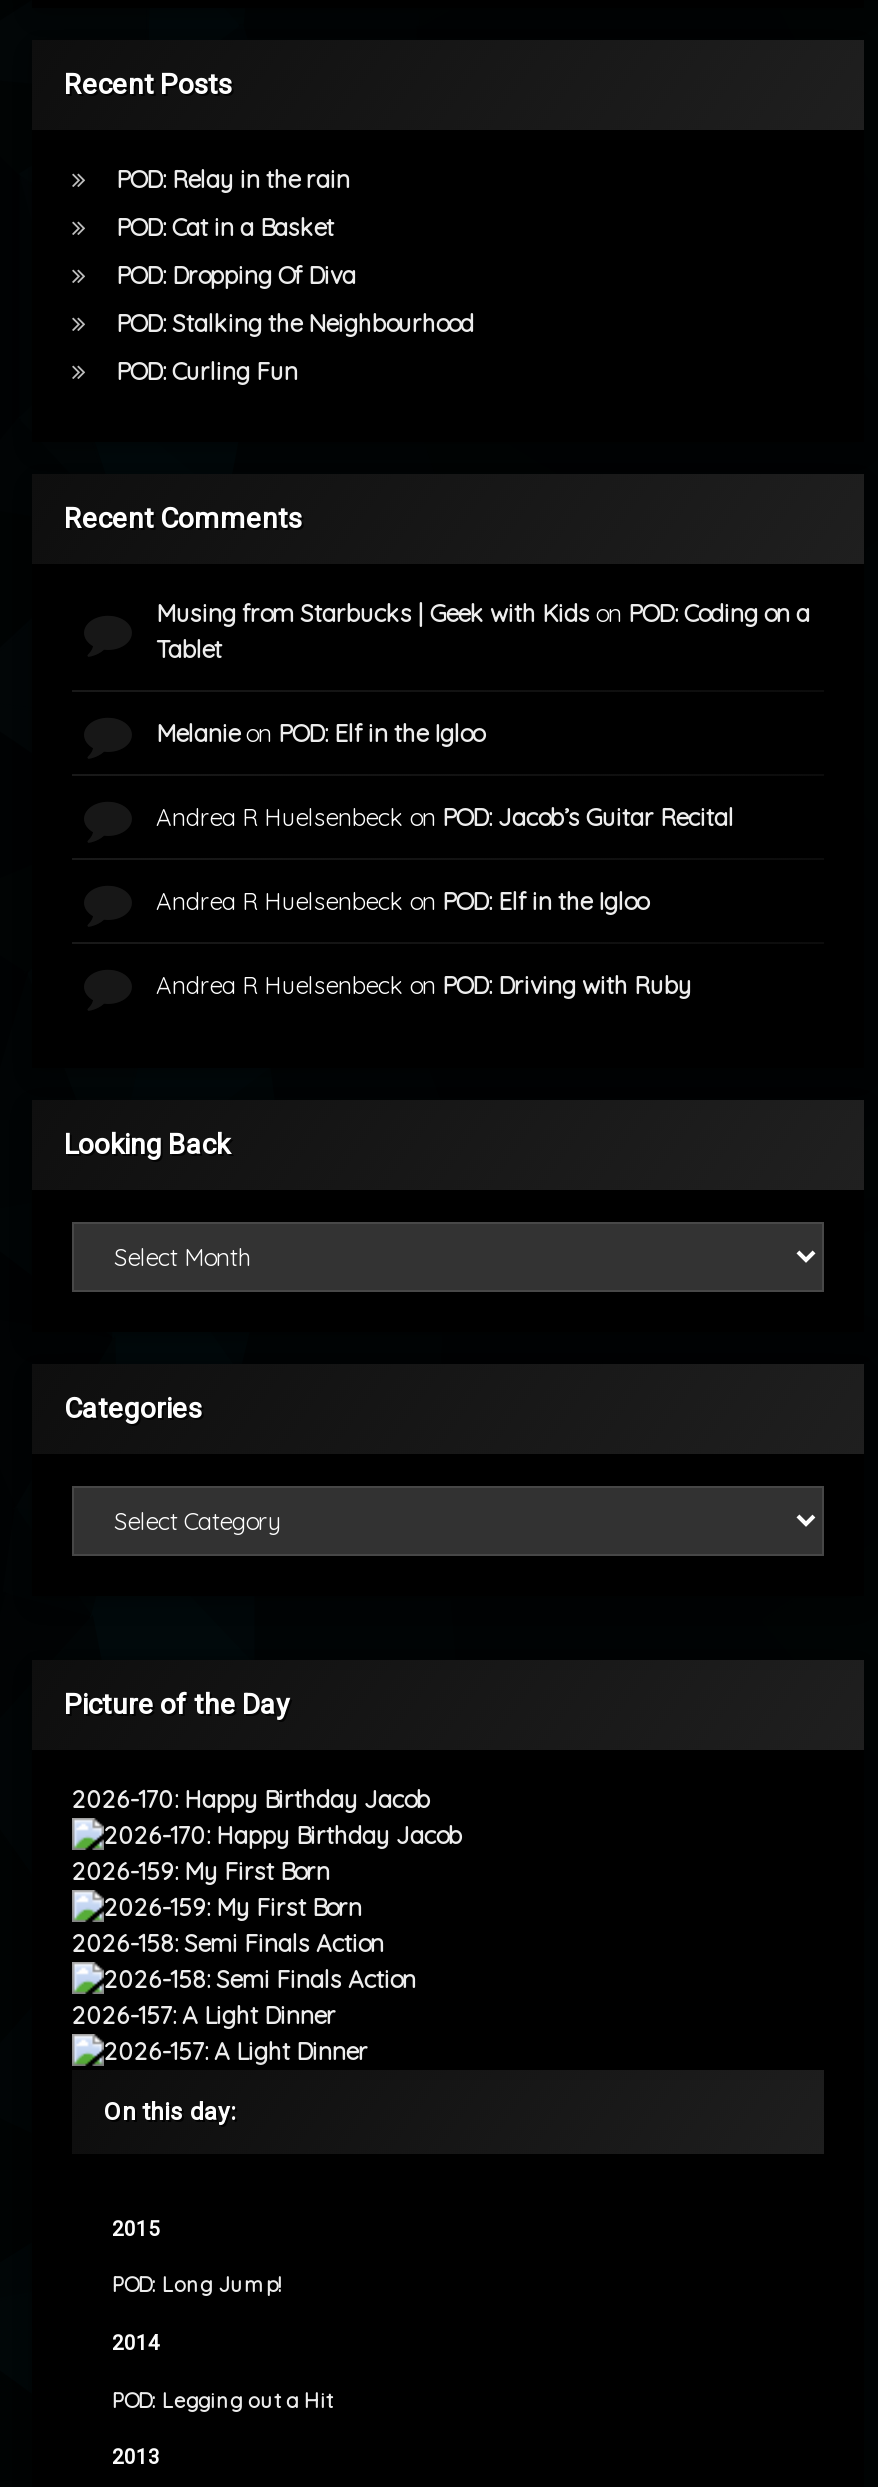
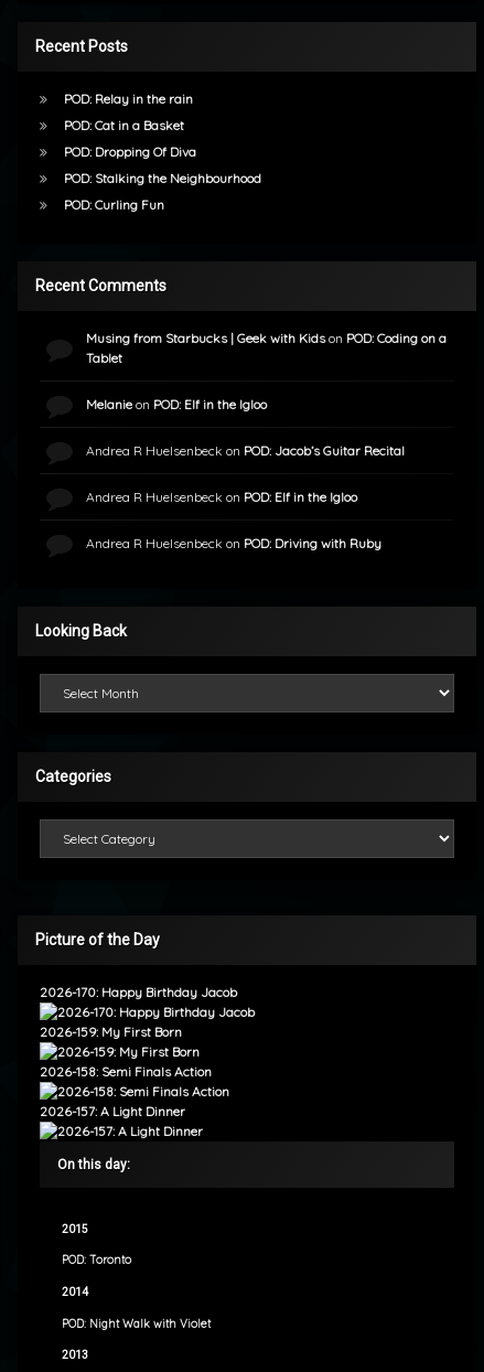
- POD: Long Jump!
+ POD: Toronto

- POD: Legging out a Hit
+ POD: Night Walk with Violet
